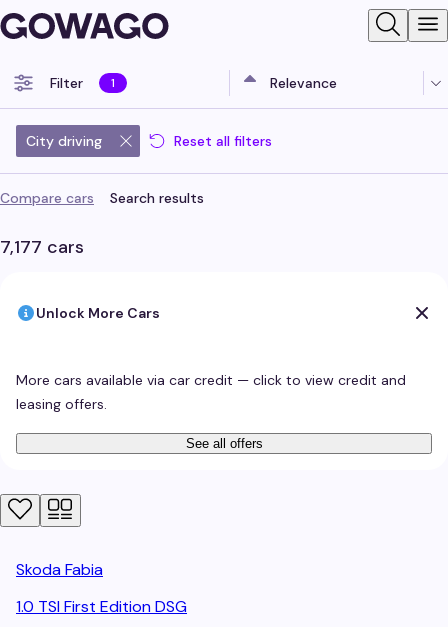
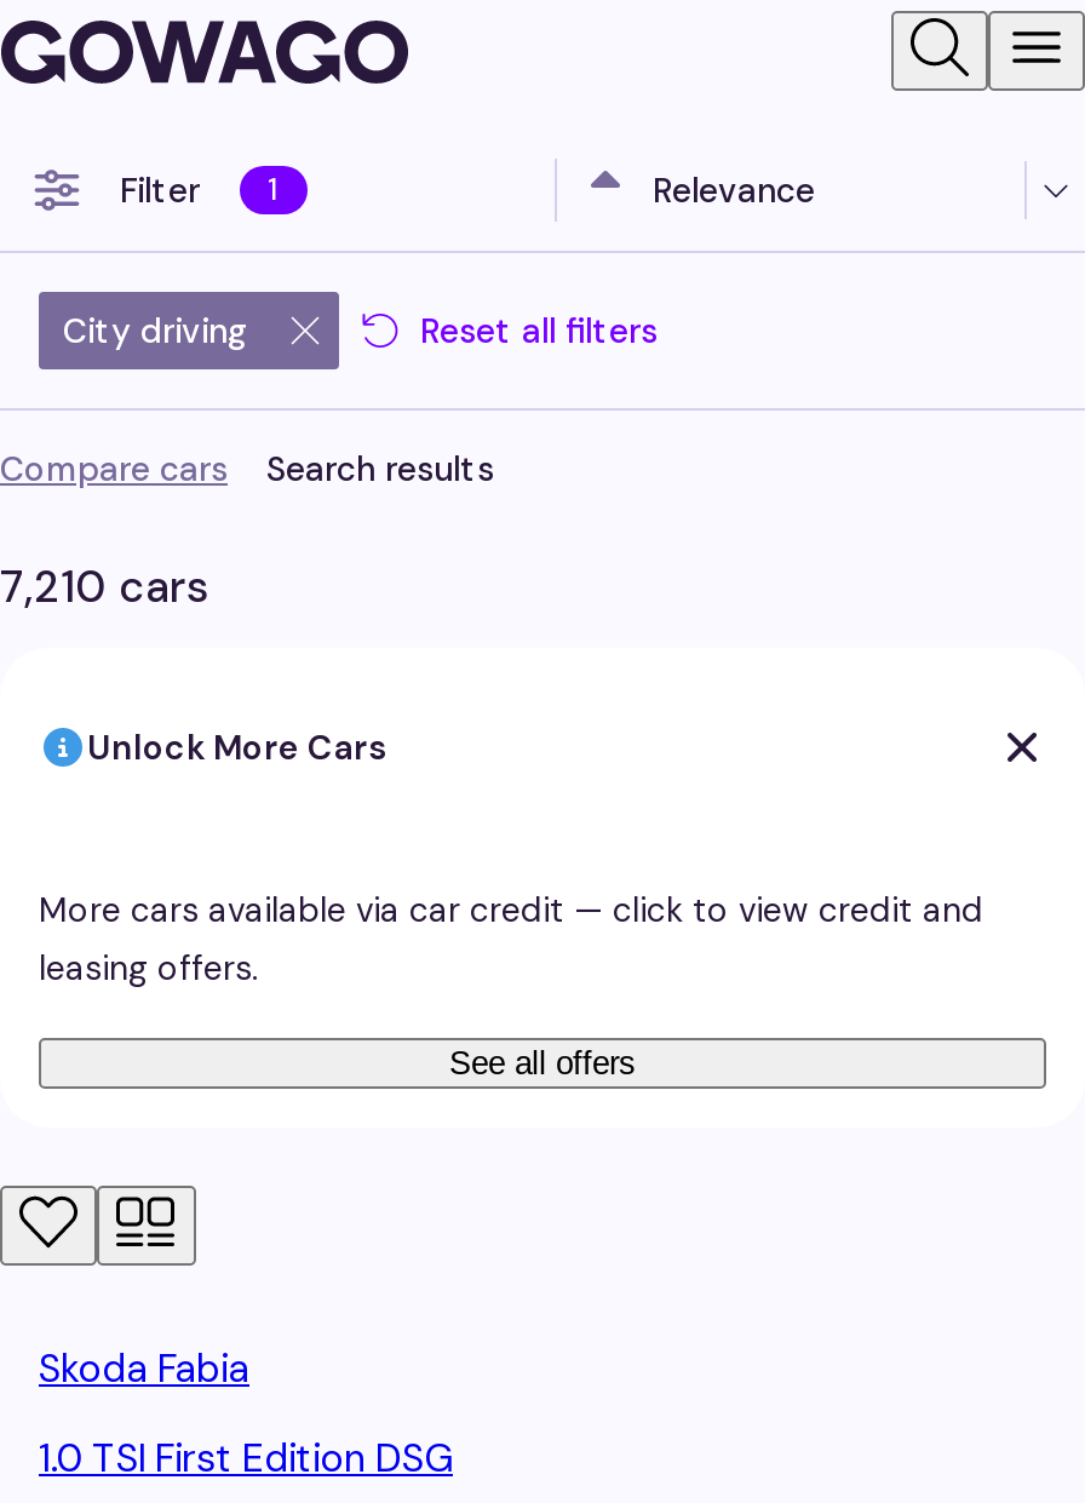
- 7,177 cars
+ 7,210 cars
